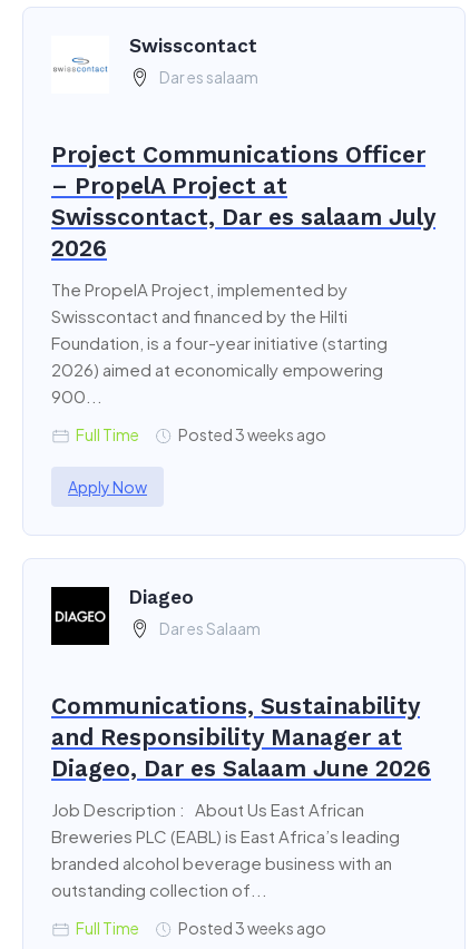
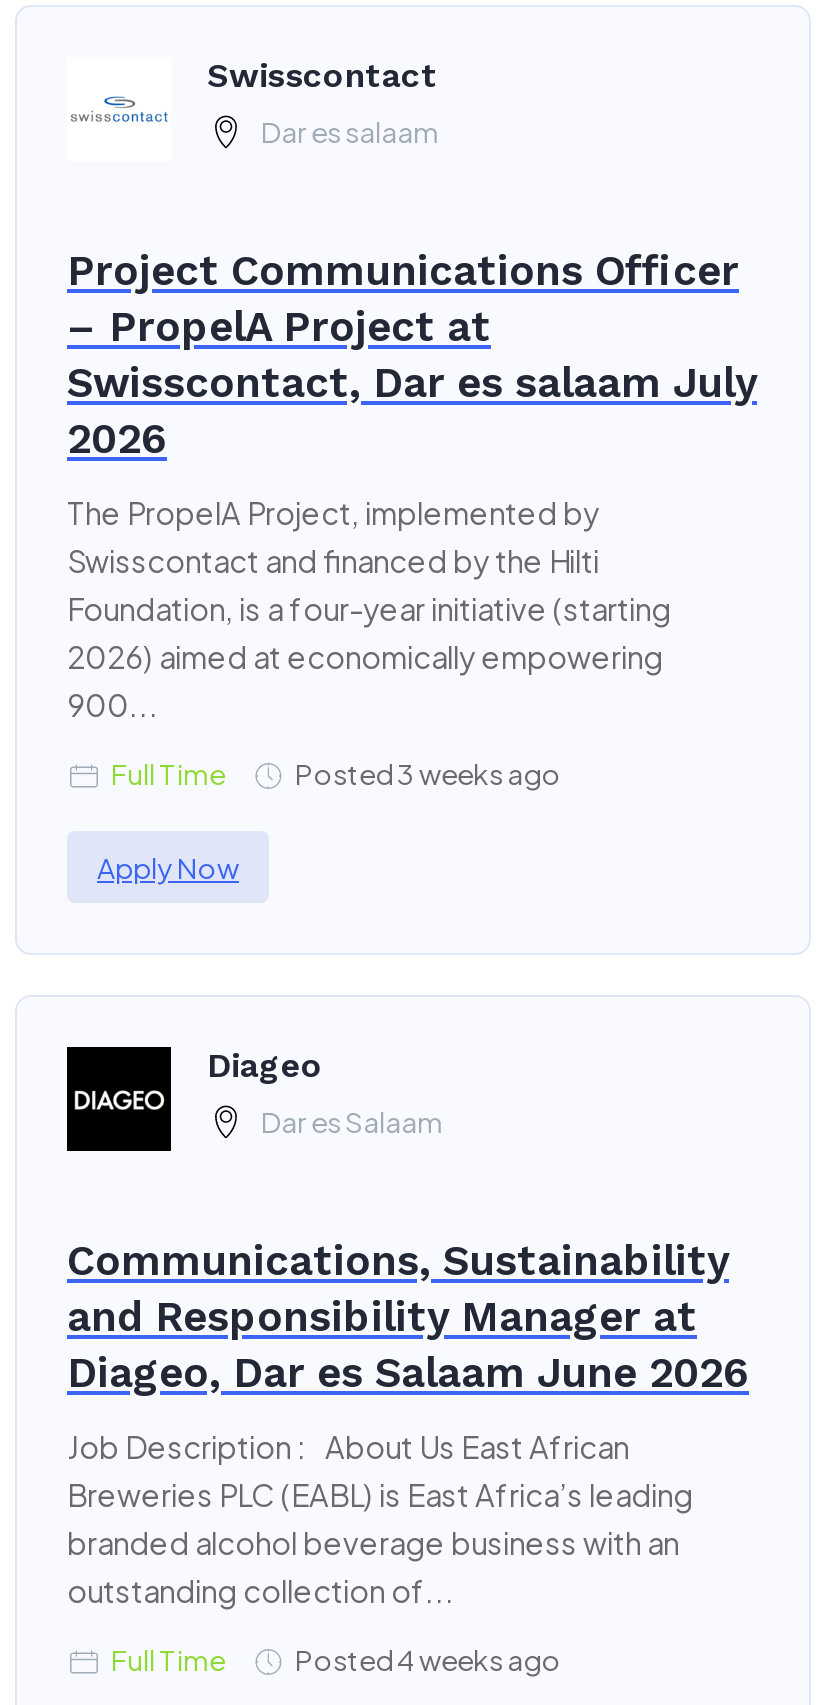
- Posted 3 weeks ago
+ Posted 4 weeks ago
